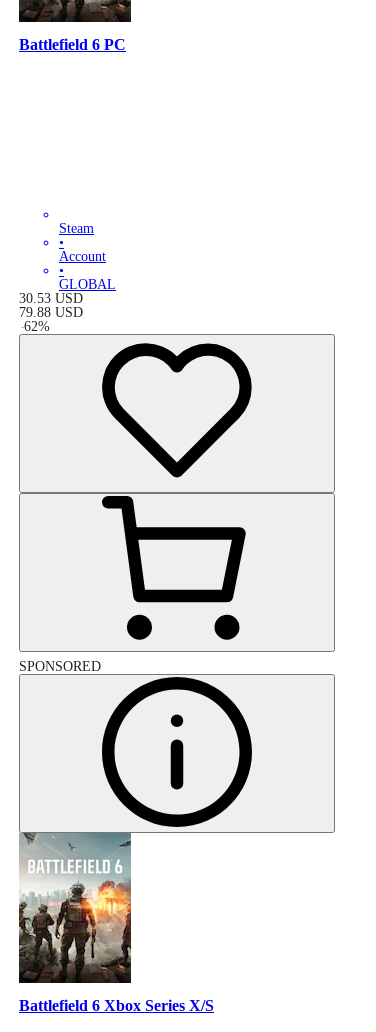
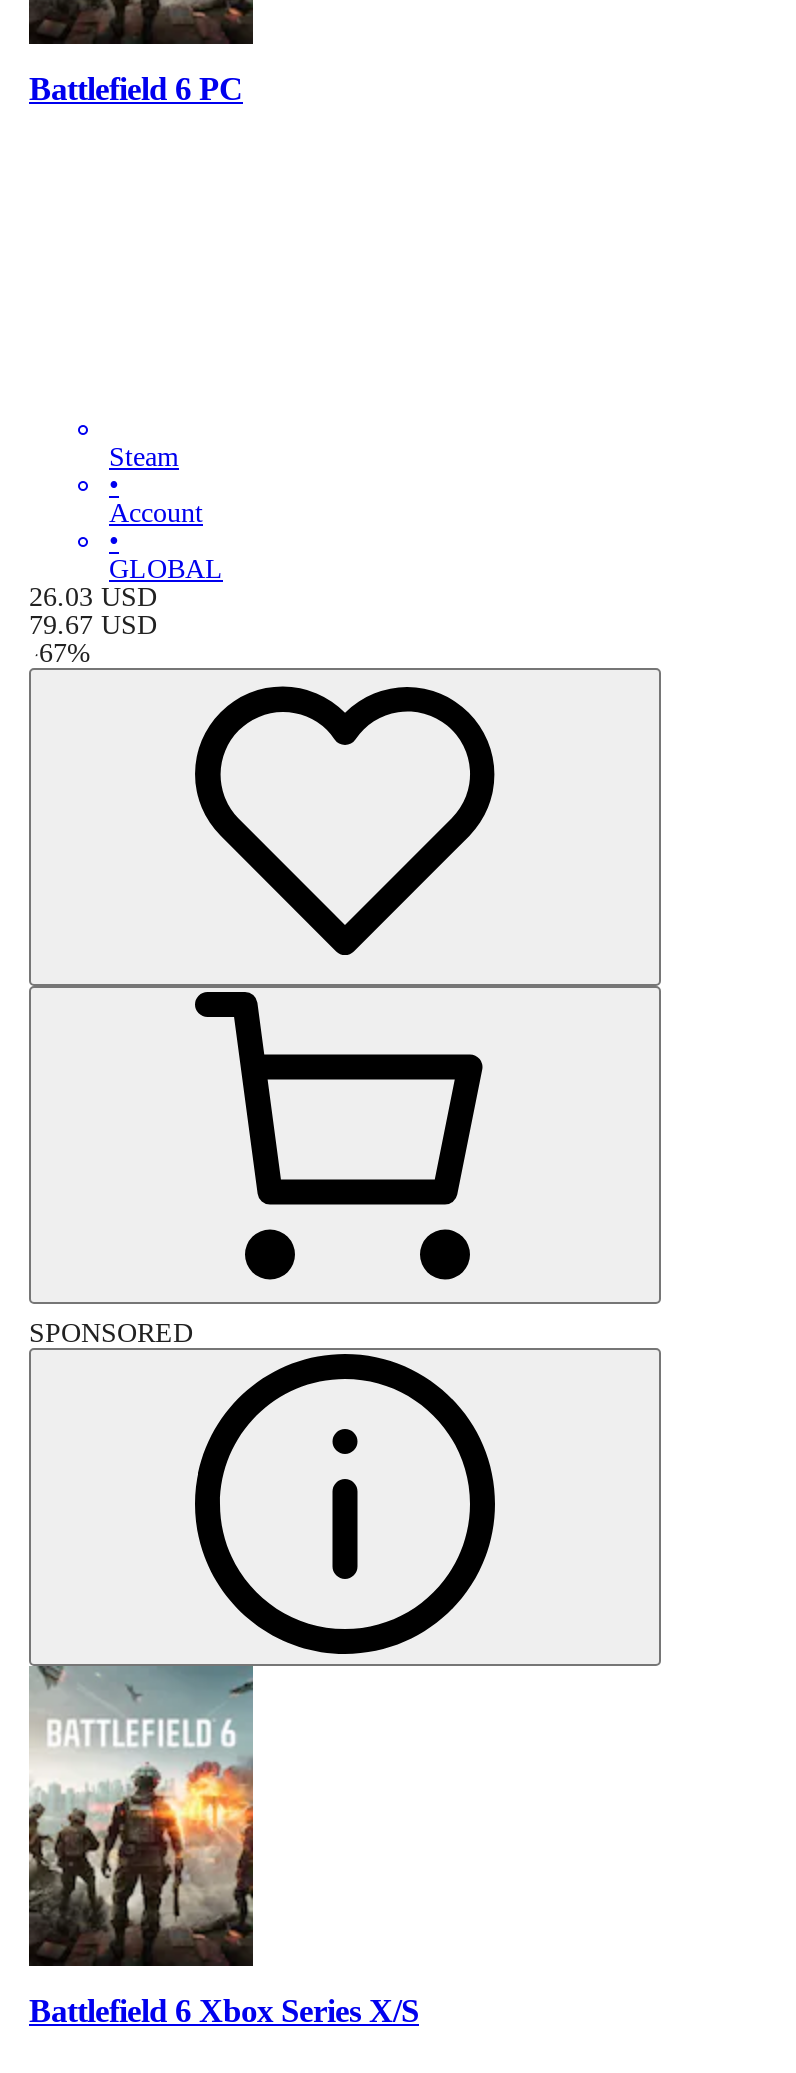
- 30.53 USD
+ 26.03 USD

- 79.88 USD
+ 79.67 USD

- - 62%
+ - 67%
